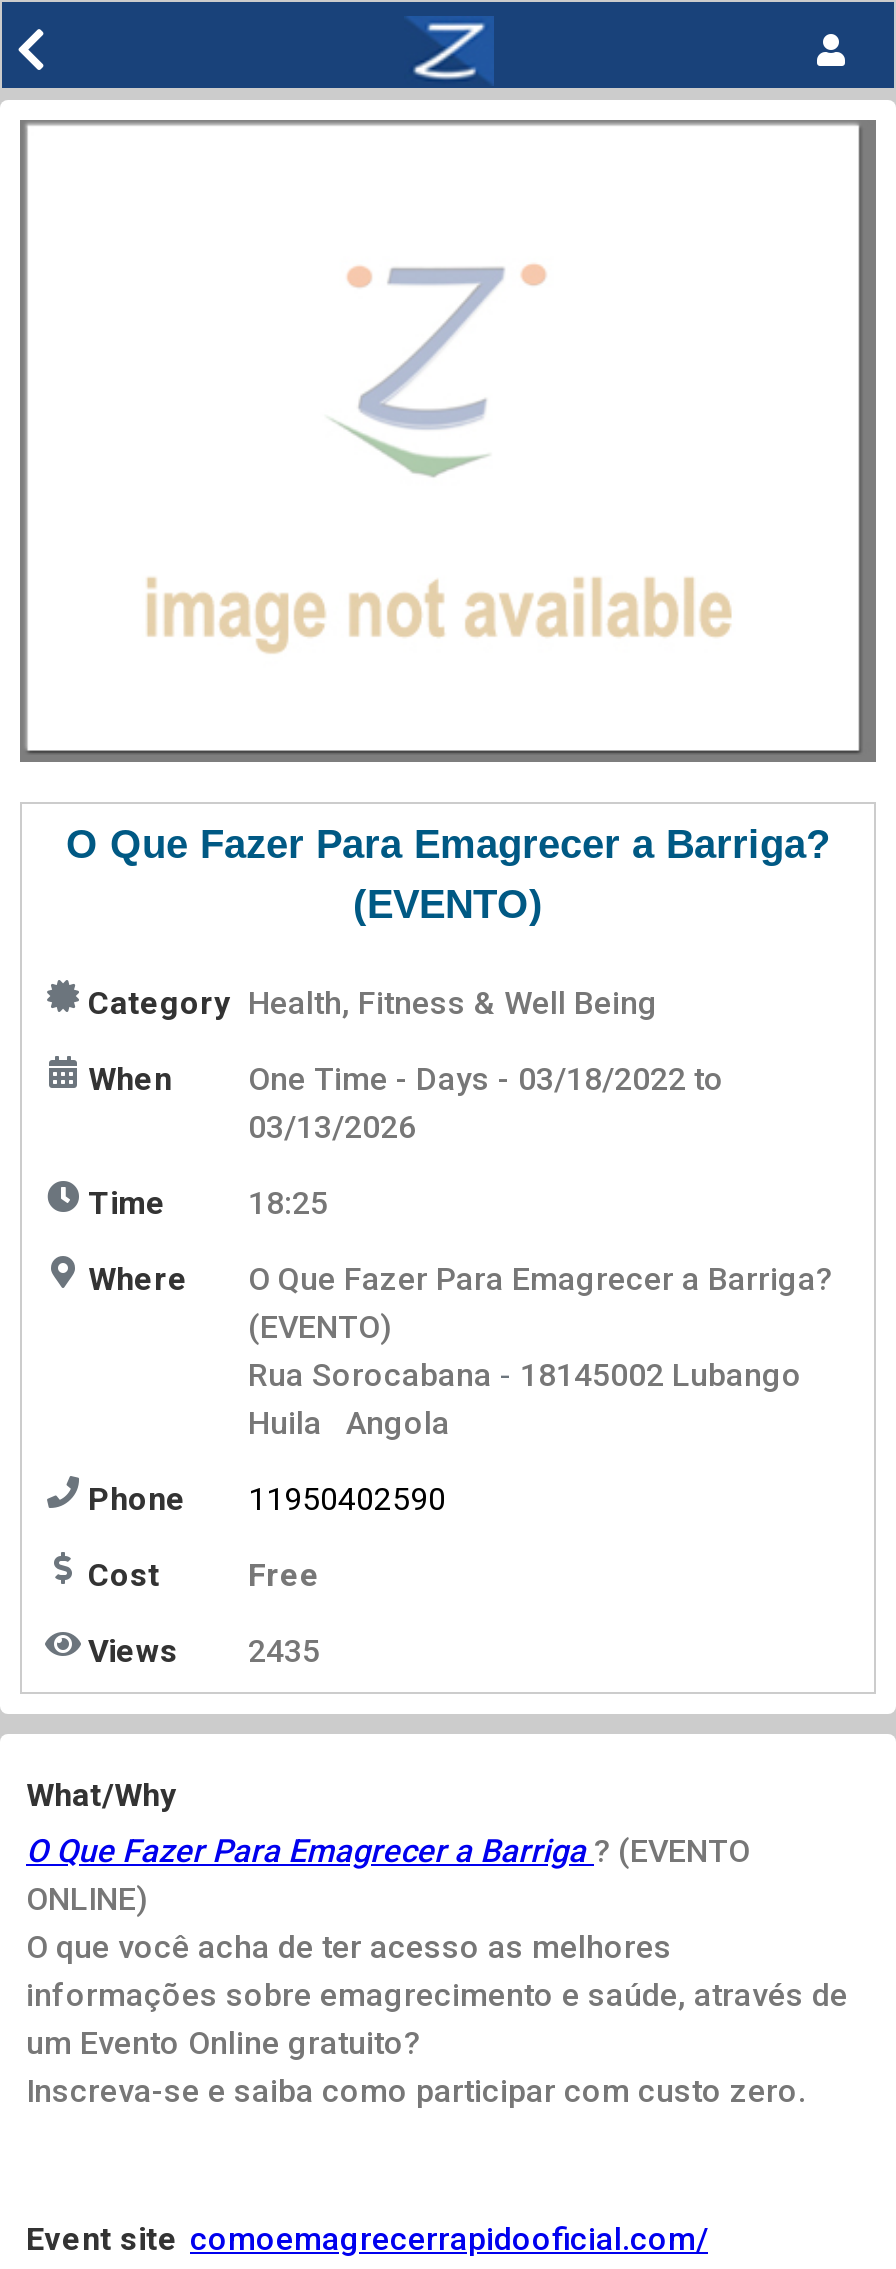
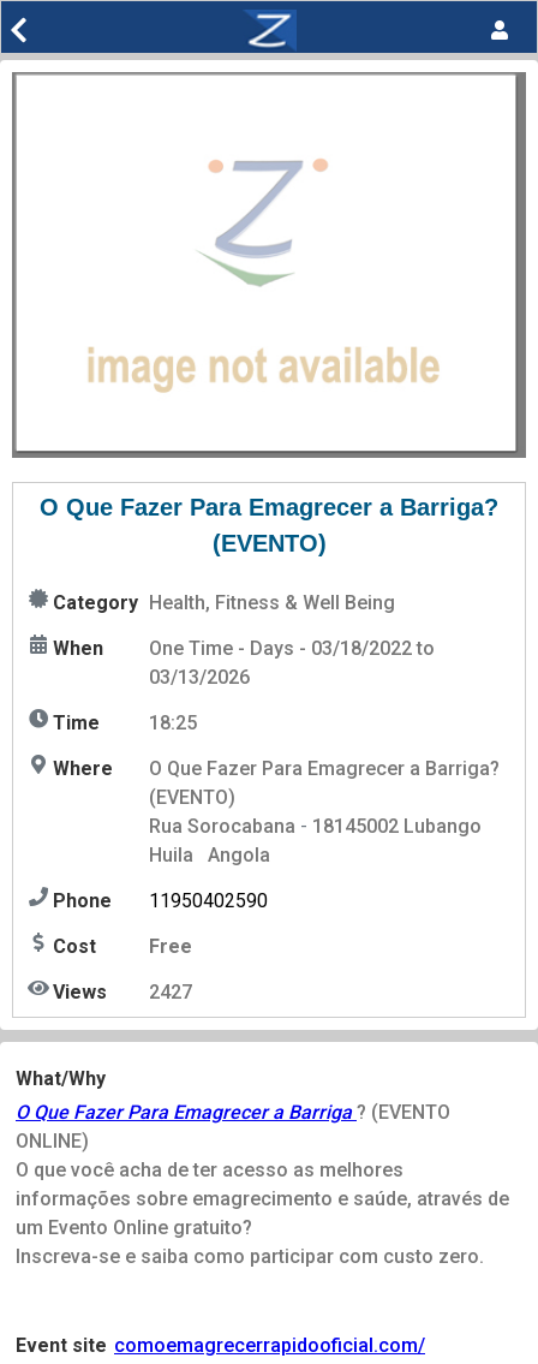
- Views 2435
+ Views 2427
